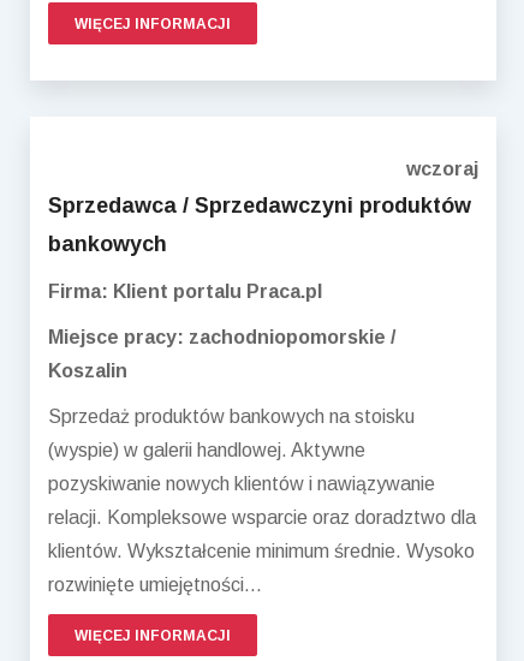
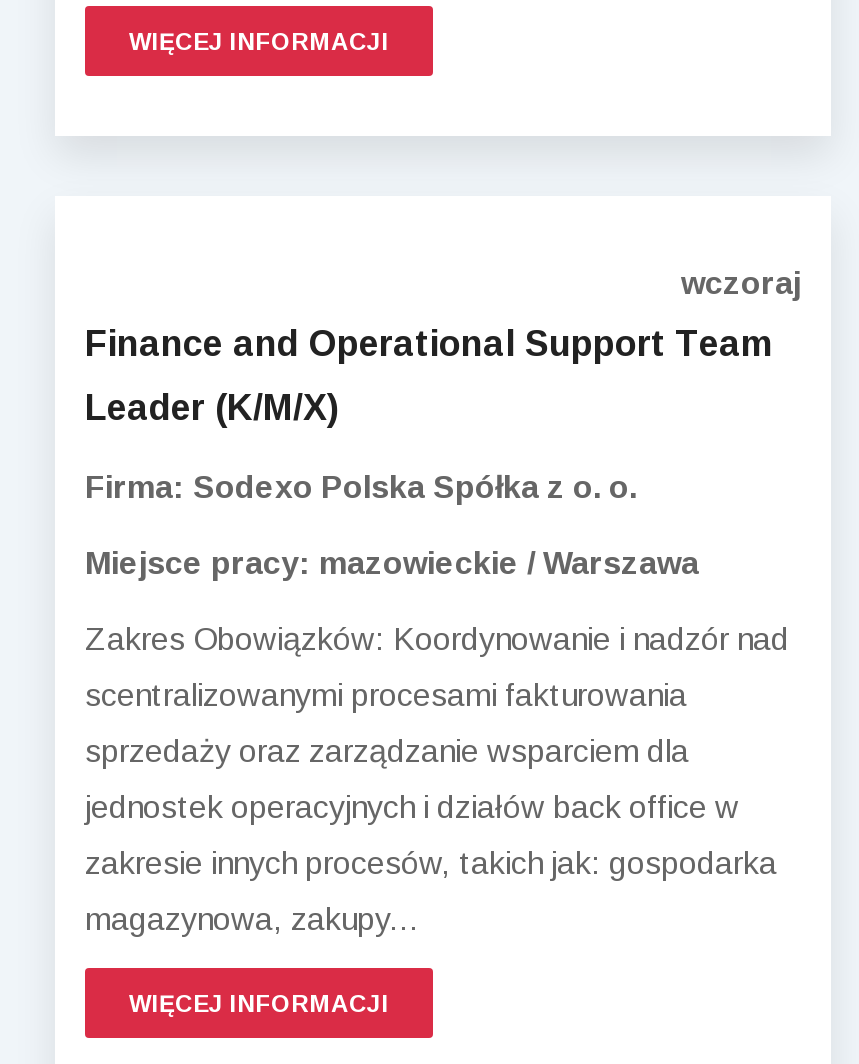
- Sprzedawca / Sprzedawczyni produktów
- bankowych
- Firma: Klient portalu Praca.pl
- Miejsce pracy: zachodniopomorskie /
- Koszalin
- Sprzedaż produktów bankowych na stoisku
- (wyspie) w galerii handlowej. Aktywne
- pozyskiwanie nowych klientów i nawiązywanie
- relacji. Kompleksowe wsparcie oraz doradztwo dla
- klientów. Wykształcenie minimum średnie. Wysoko
- rozwinięte umiejętności...
+ Finance and Operational Support Team
+ Leader (K/M/X)
+ Firma: Sodexo Polska Spółka z o. o.
+ Miejsce pracy: mazowieckie / Warszawa
+ Zakres Obowiązków: Koordynowanie i nadzór nad
+ scentralizowanymi procesami fakturowania
+ sprzedaży oraz zarządzanie wsparciem dla
+ jednostek operacyjnych i działów back office w
+ zakresie innych procesów, takich jak: gospodarka
+ magazynowa, zakupy...
